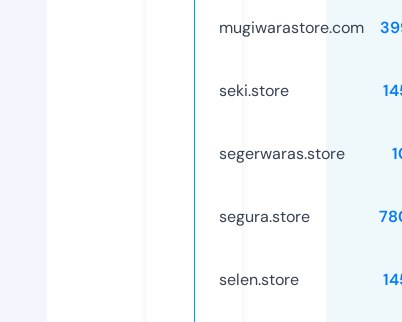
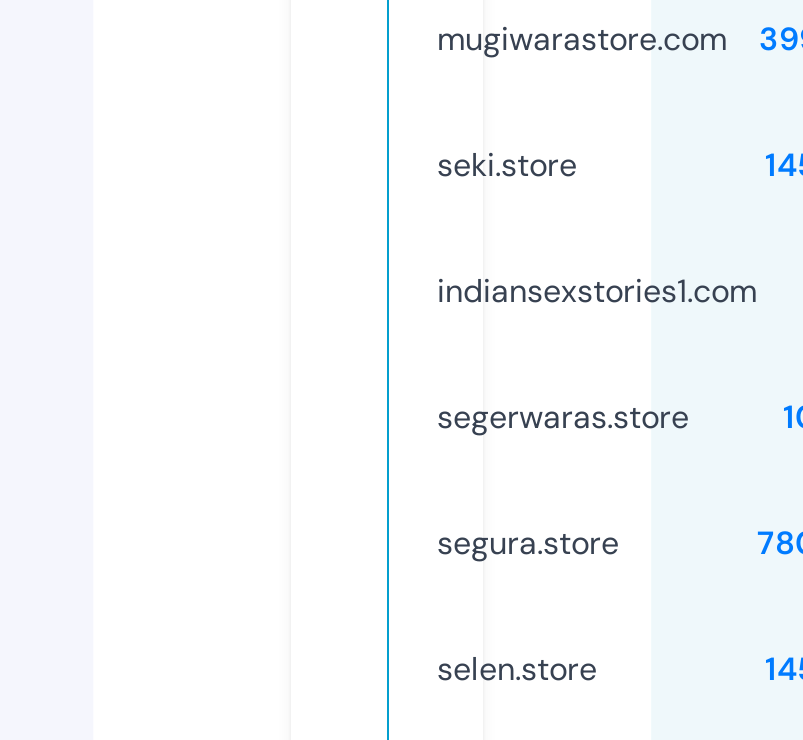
+ indiansexstories1.com
